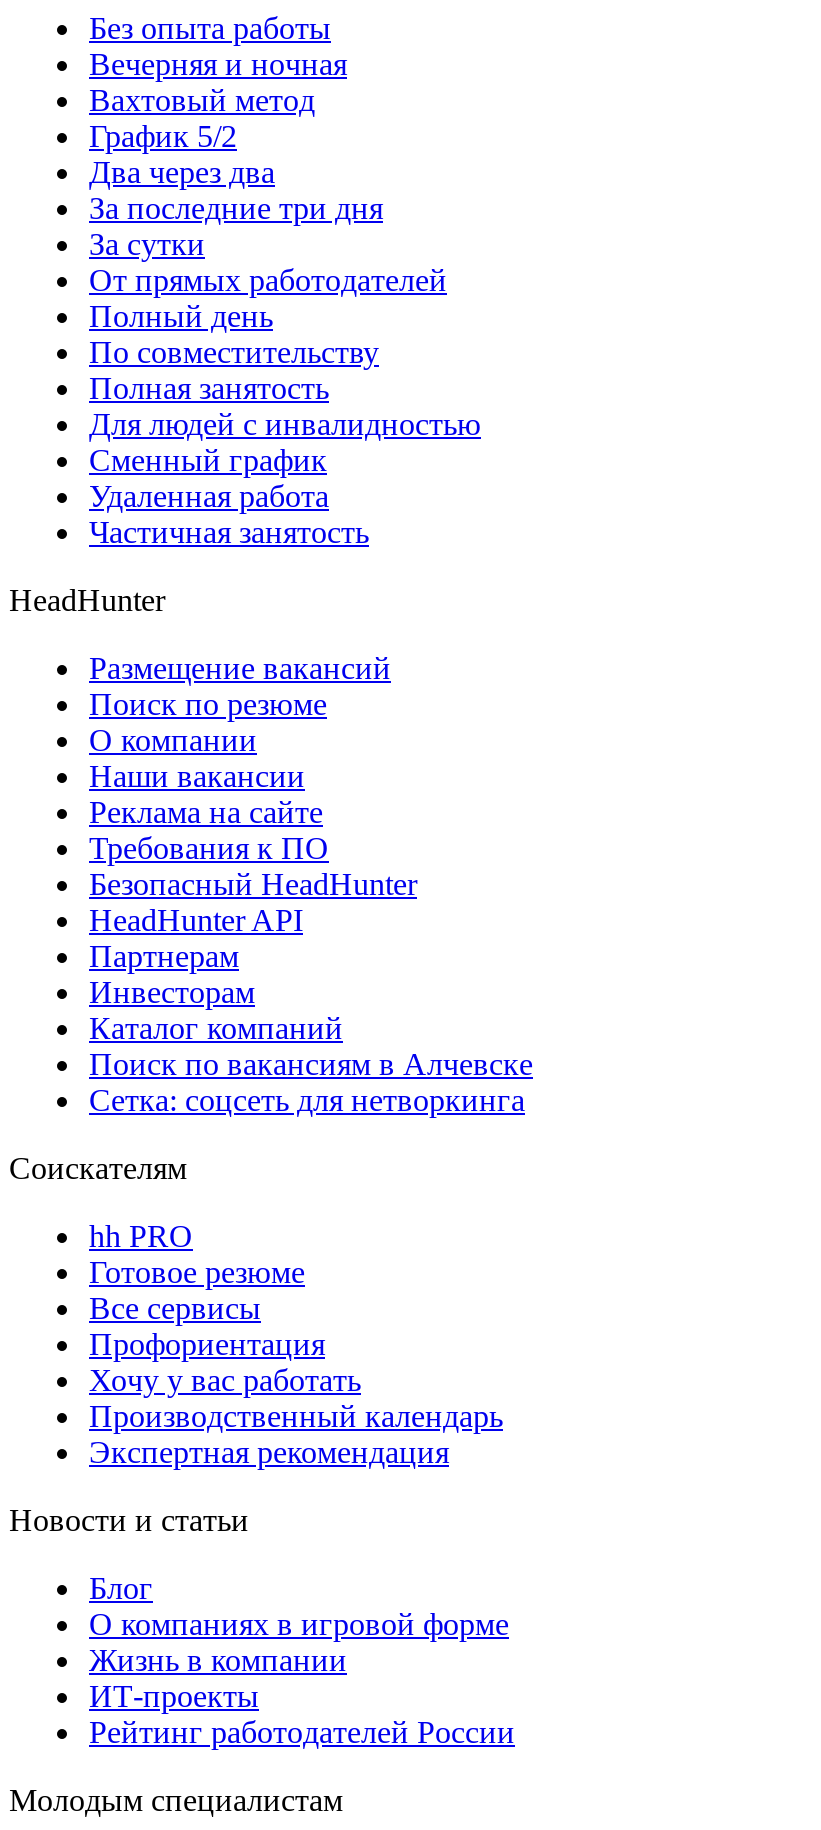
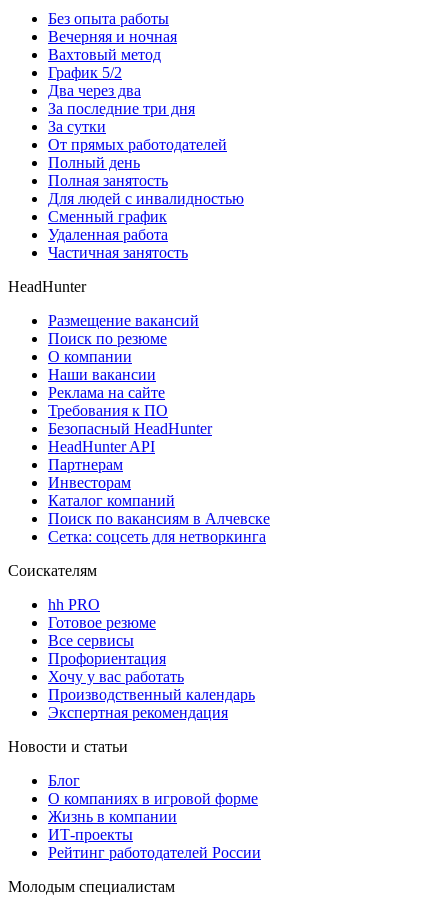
- По совместительству
